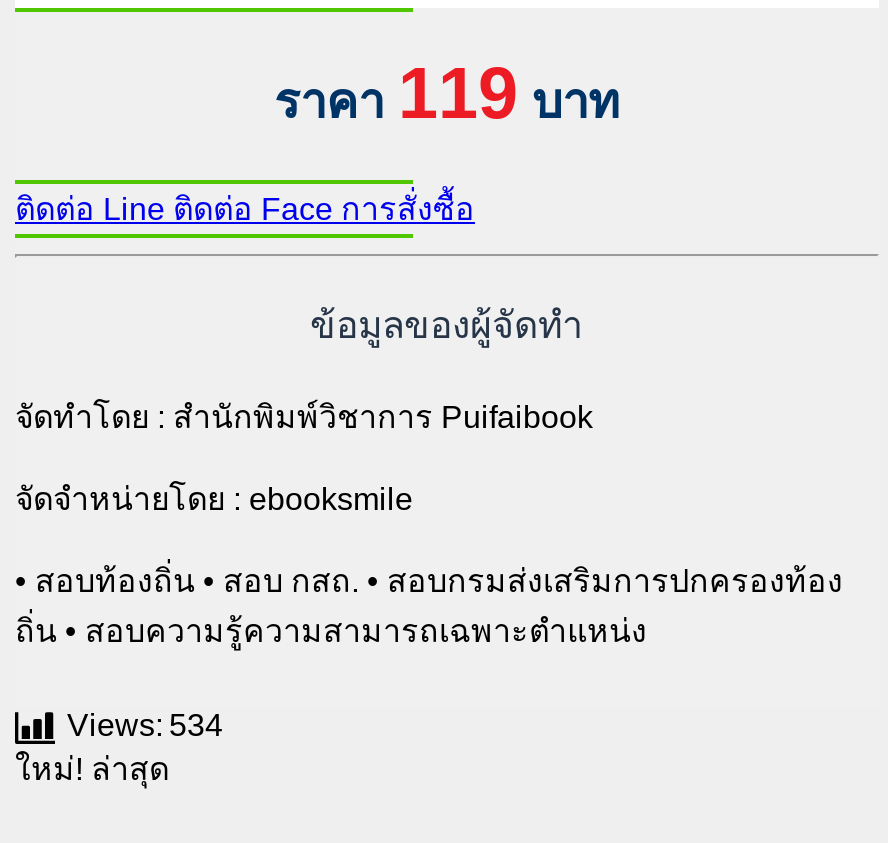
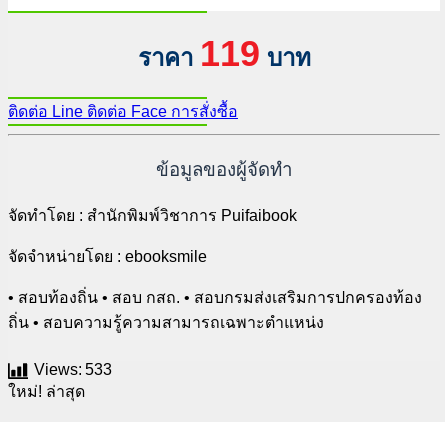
- Views: 534
+ Views: 533
